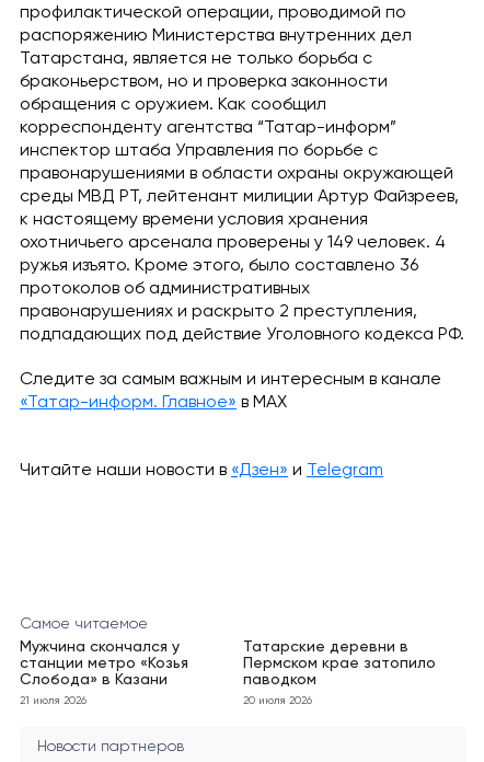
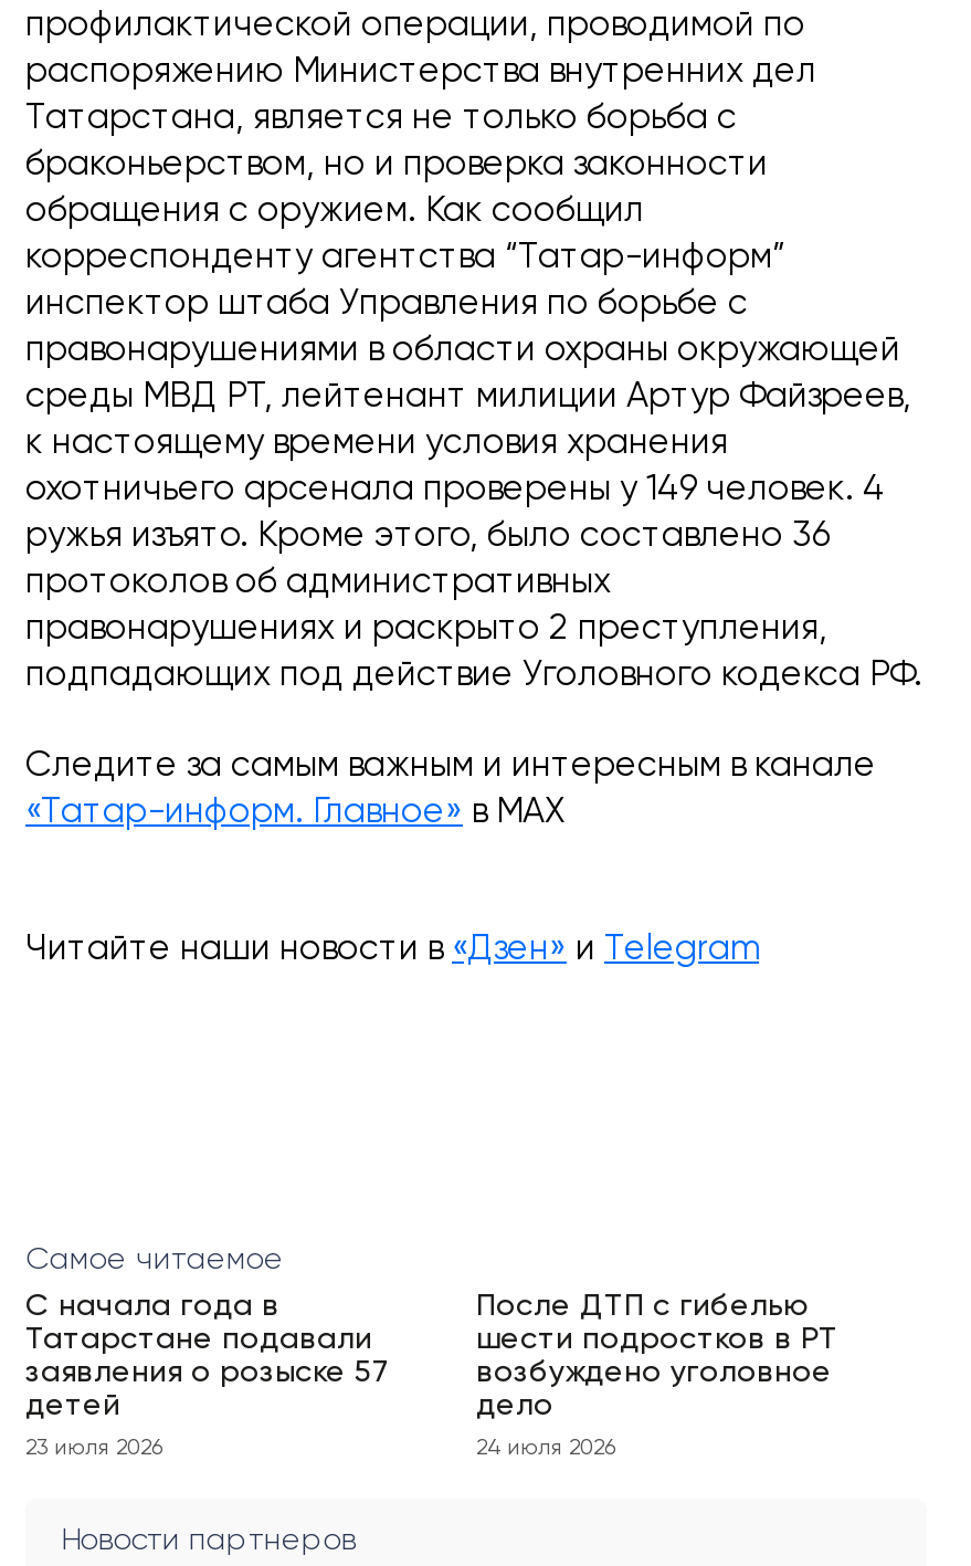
- Мужчина скончался у
- станции метро «Козья
- Слобода» в Казани
+ С начала года в
+ Татарстане подавали
+ заявления о розыске 57
+ детей

- Татарские деревни в
- Пермском крае затопило
- паводком
+ После ДТП с гибелью
+ шести подростков в РТ
+ возбуждено уголовное
+ дело

- 21 июля 2026
+ 23 июля 2026

- 20 июля 2026
+ 24 июля 2026
